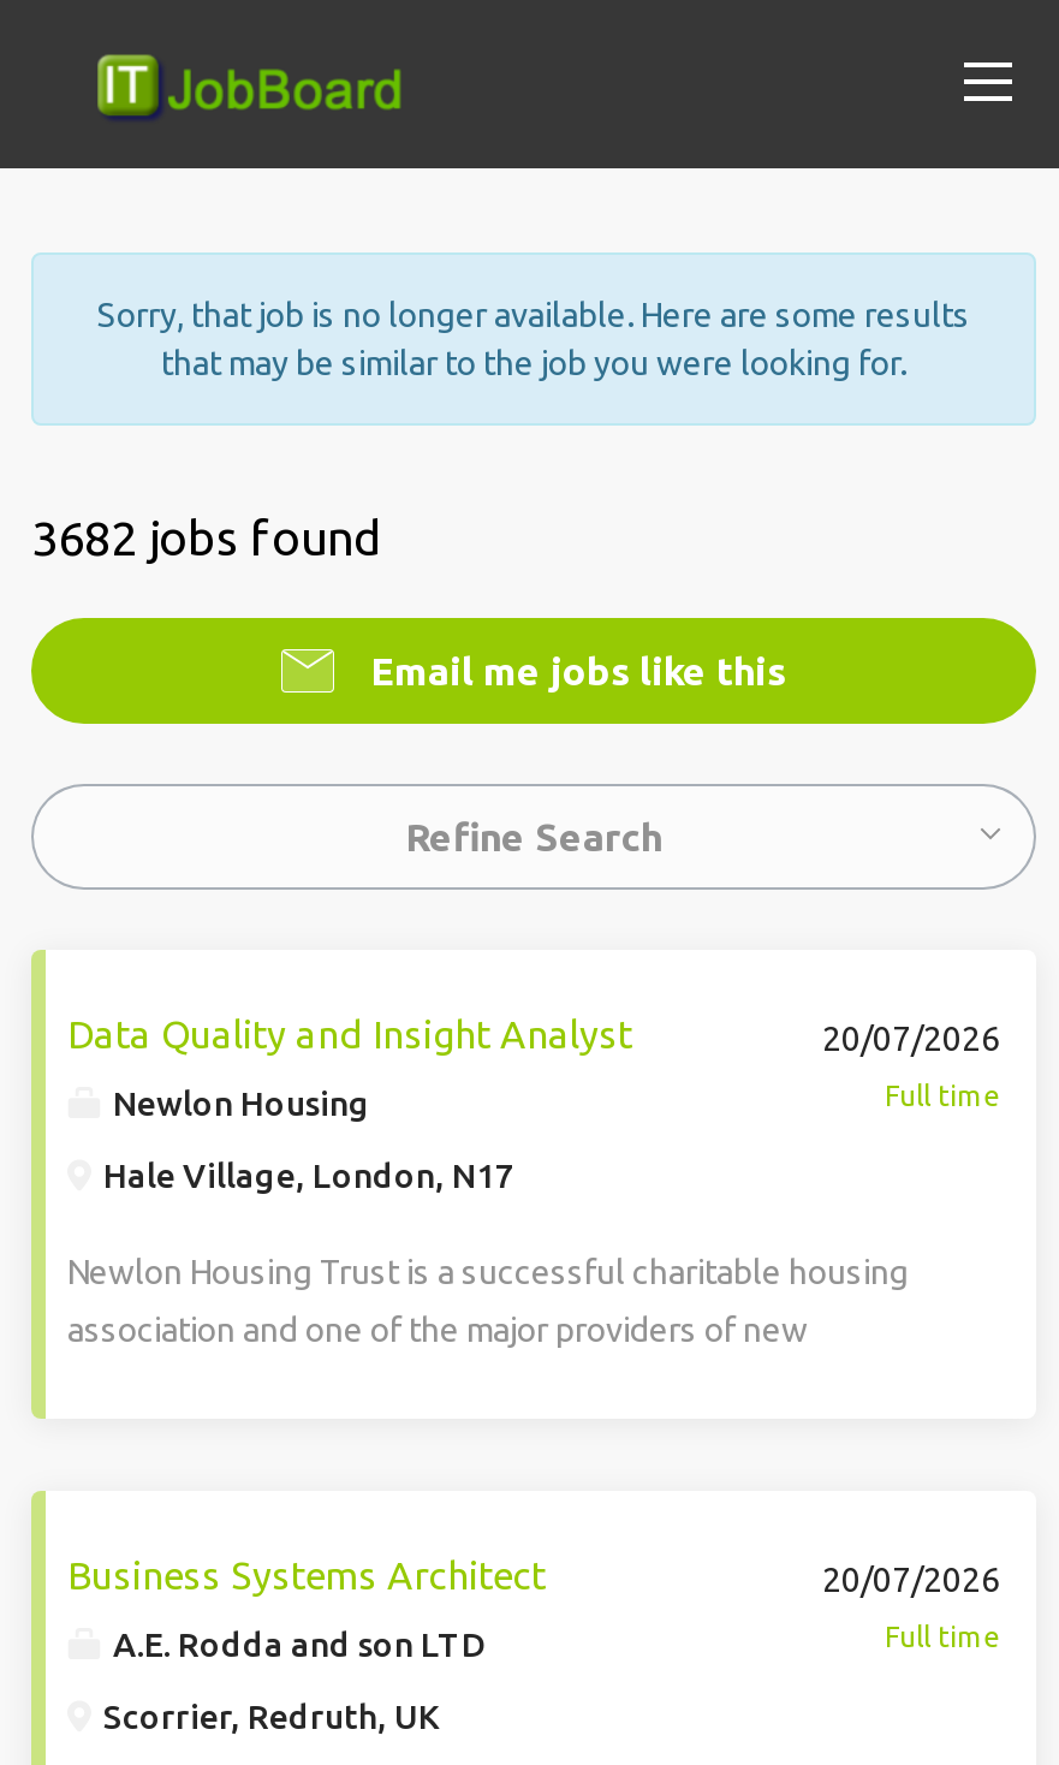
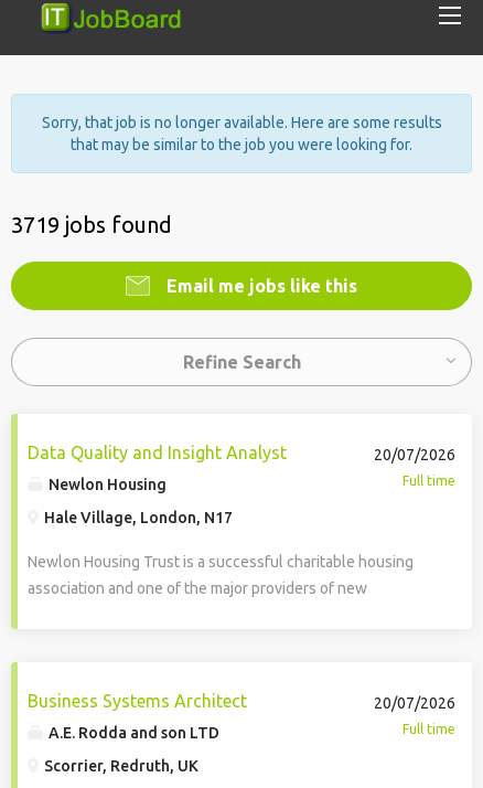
- 3682 jobs found
+ 3719 jobs found
